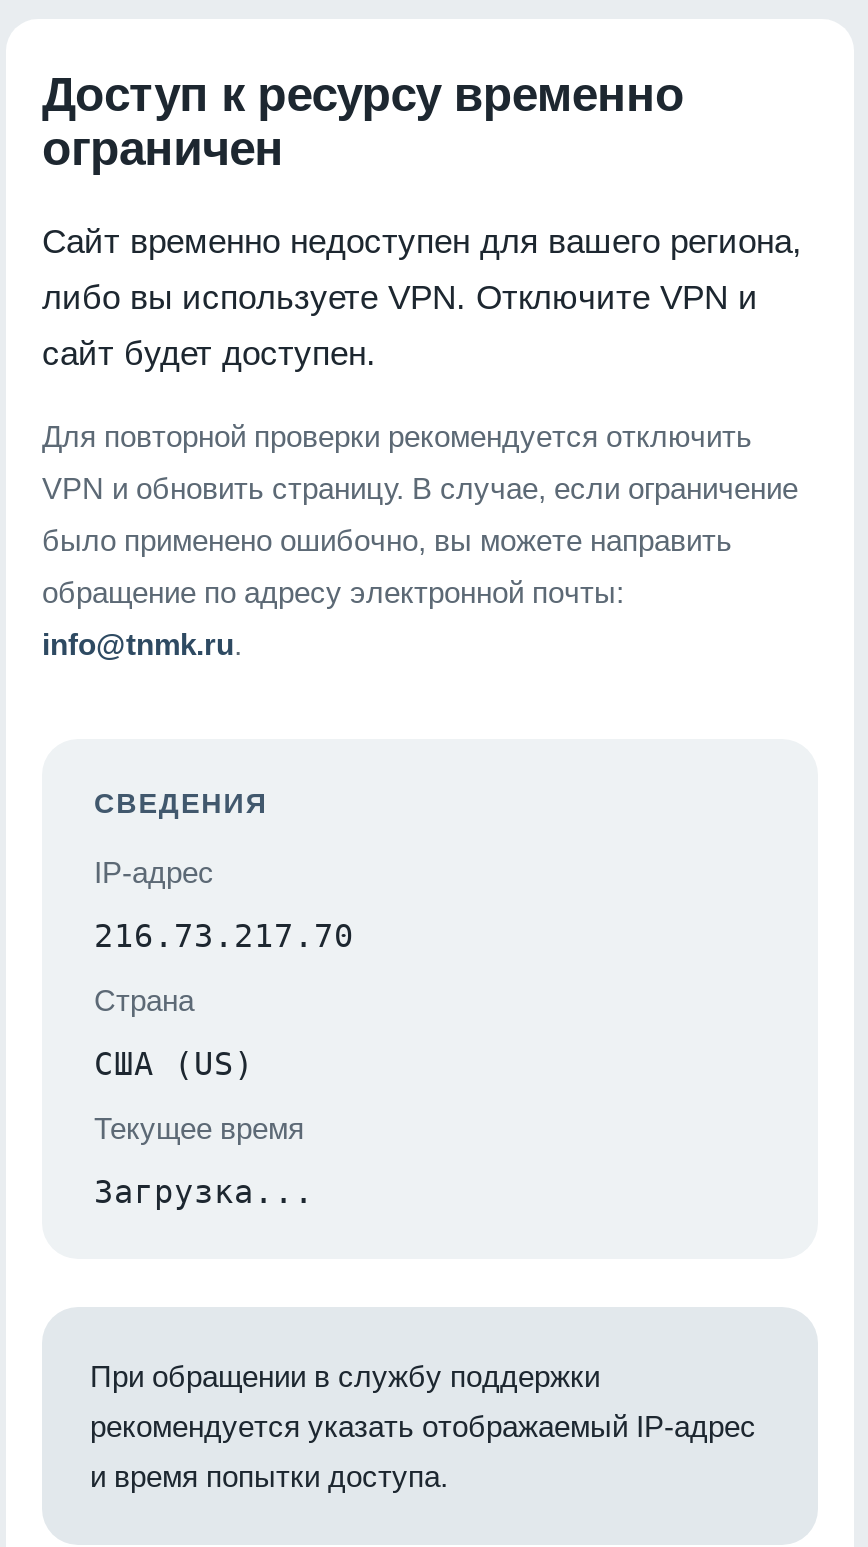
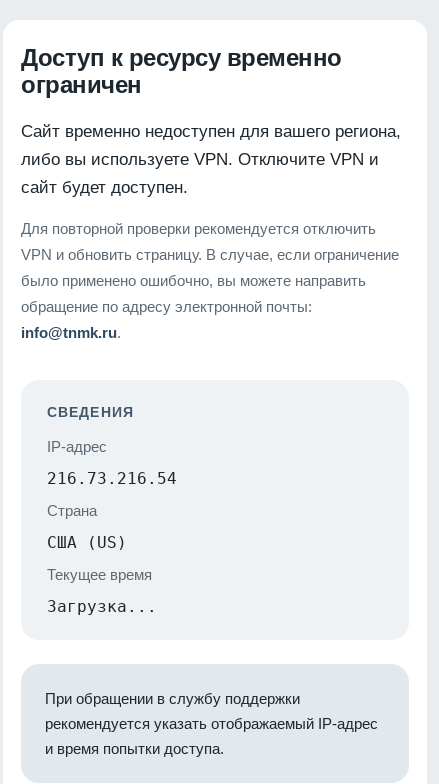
- 216.73.217.70
+ 216.73.216.54
